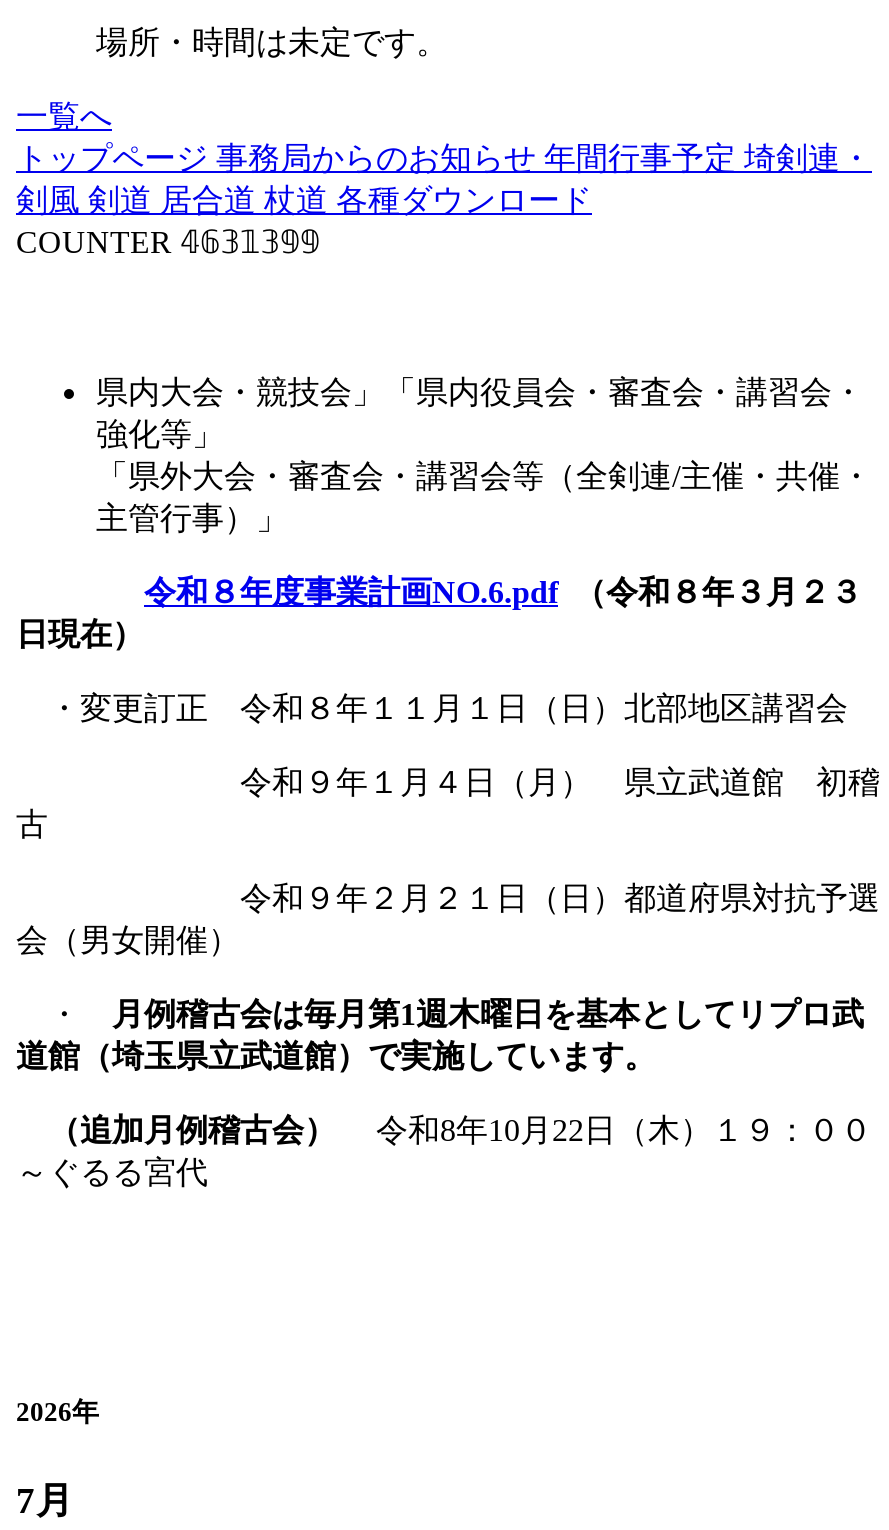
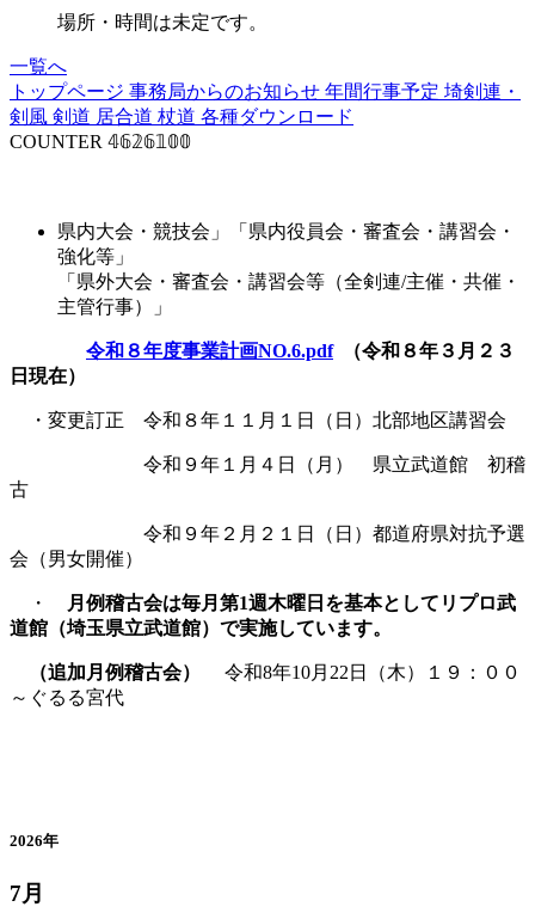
- COUNTER 𝟜𝟞𝟛𝟙𝟛𝟡𝟡
+ COUNTER 𝟜𝟞𝟚𝟞𝟙𝟘𝟘
